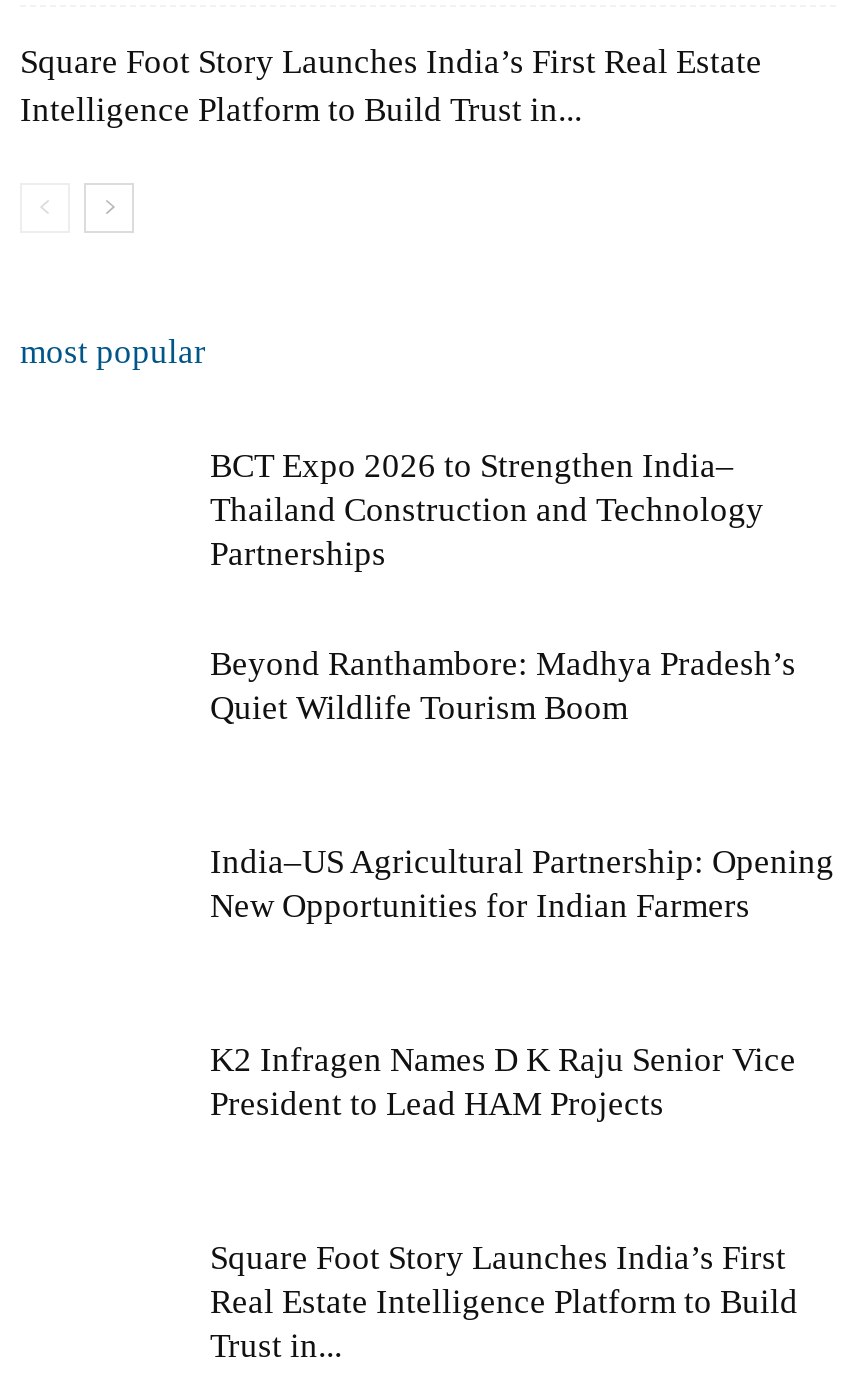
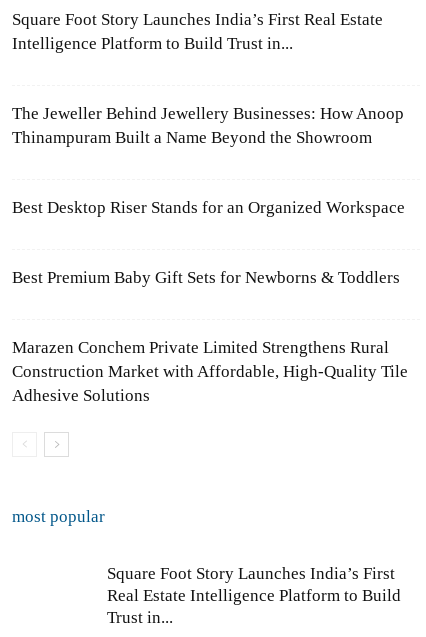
+ The Jeweller Behind Jewellery Businesses: How Anoop
+ Thinampuram Built a Name Beyond the Showroom

+ Best Desktop Riser Stands for an Organized Workspace

+ Best Premium Baby Gift Sets for Newborns & Toddlers

+ Marazen Conchem Private Limited Strengthens Rural
+ Construction Market with Affordable, High-Quality Tile
+ Adhesive Solutions

moved down: most popular

- BCT Expo 2026 to Strengthen India–
- Thailand Construction and Technology
- Partnerships
- Beyond Ranthambore: Madhya Pradesh’s
- Quiet Wildlife Tourism Boom

- India–US Agricultural Partnership: Opening
- New Opportunities for Indian Farmers

- K2 Infragen Names D K Raju Senior Vice
- President to Lead HAM Projects
